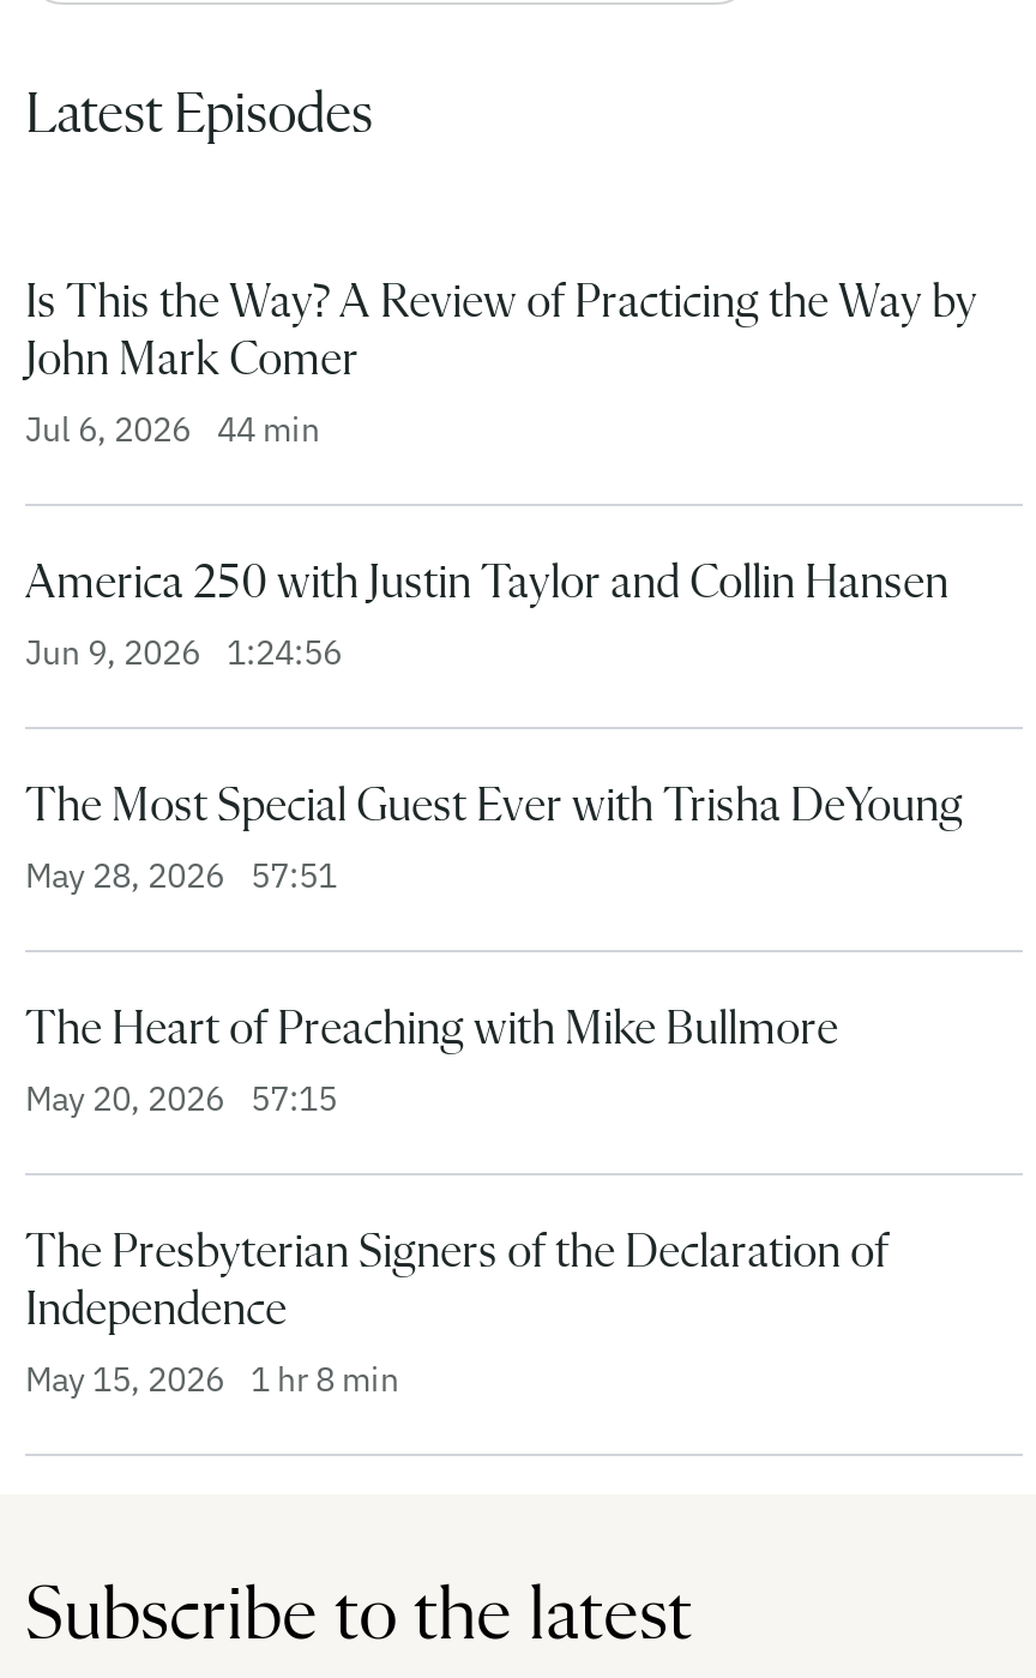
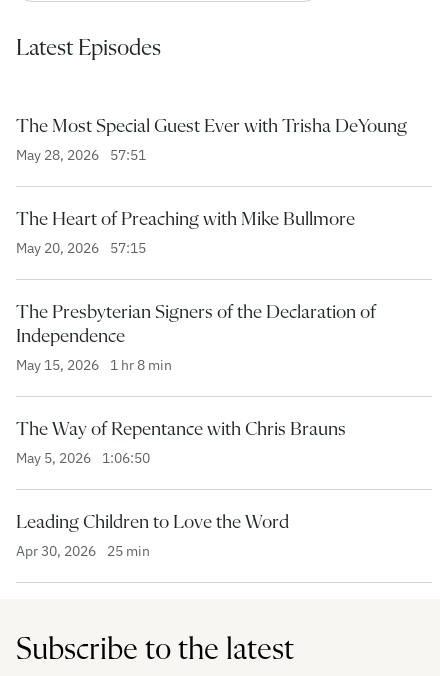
- Is This the Way? A Review of Practicing the Way by
- John Mark Comer
- Jul 6, 2026 44 min
- America 250 with Justin Taylor and Collin Hansen
- Jun 9, 2026 1:24:56

moved up: The Most Special Guest Ever with Trisha DeYoung | May 28, 2026 57:51 | The Heart of Preaching with Mike Bullmore | May 20, 2026 57:15 | The Presbyterian Signers of the Declaration of | Independence | May 15, 2026 1 hr 8 min

+ The Way of Repentance with Chris Brauns
+ May 5, 2026 1:06:50
+ Leading Children to Love the Word
+ Apr 30, 2026 25 min
